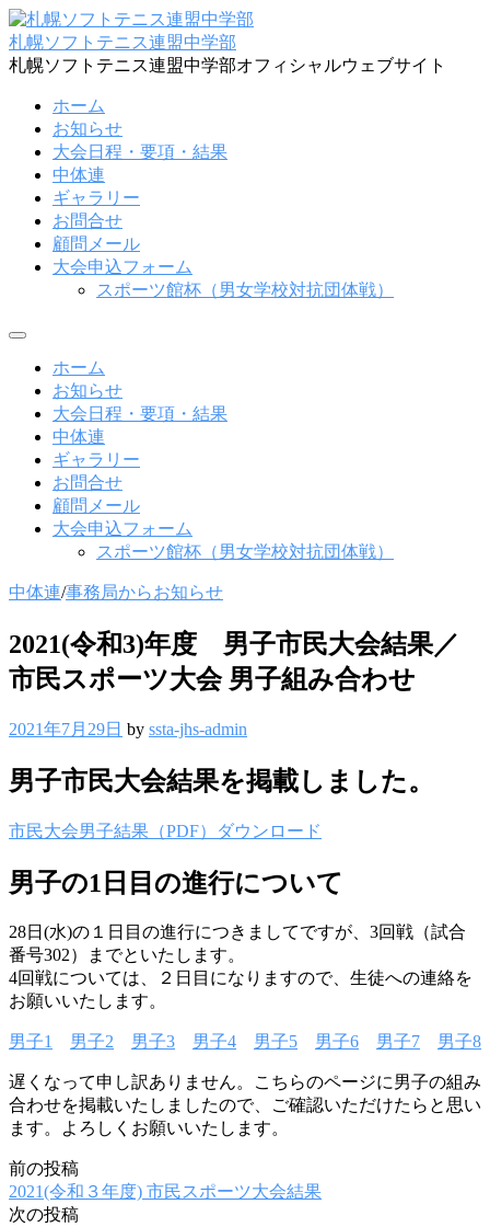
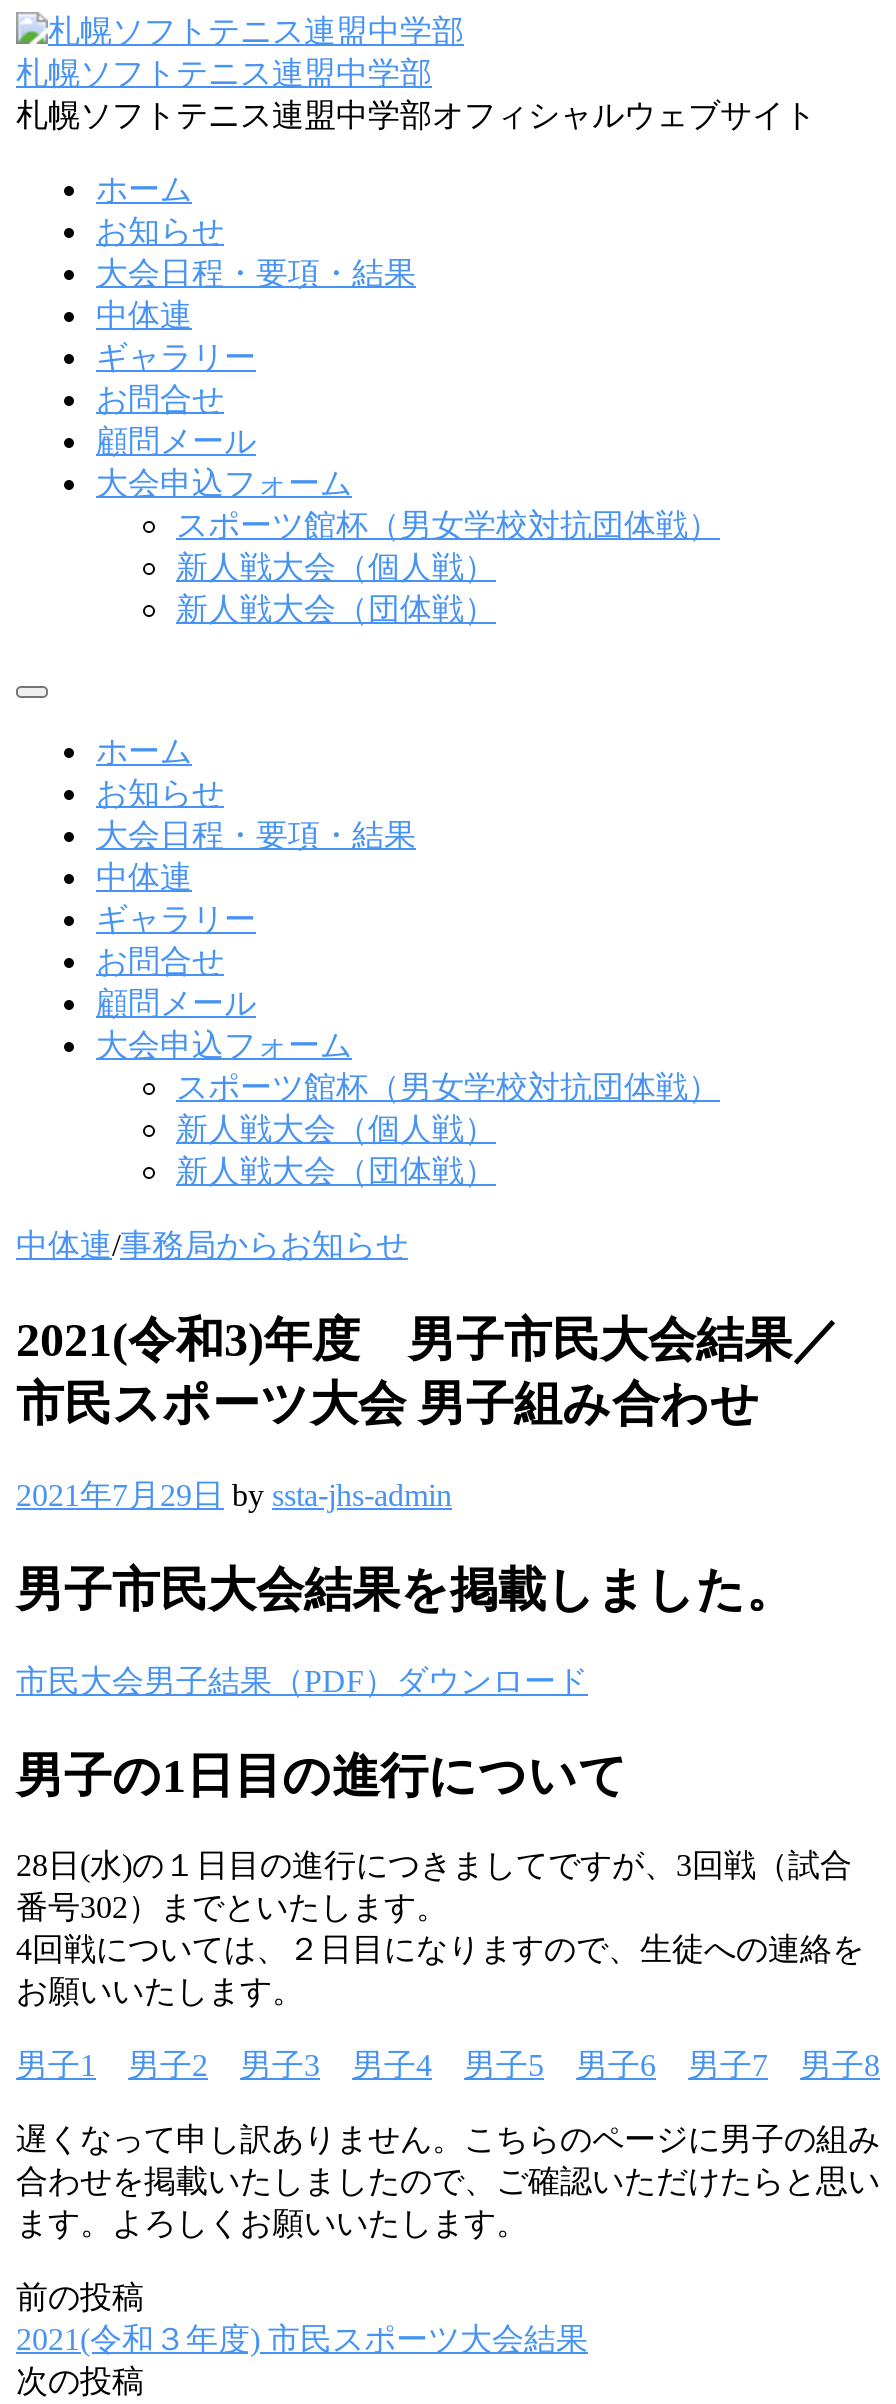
+ 新人戦大会（個人戦）
+ 新人戦大会（団体戦）

+ 新人戦大会（個人戦）
+ 新人戦大会（団体戦）
